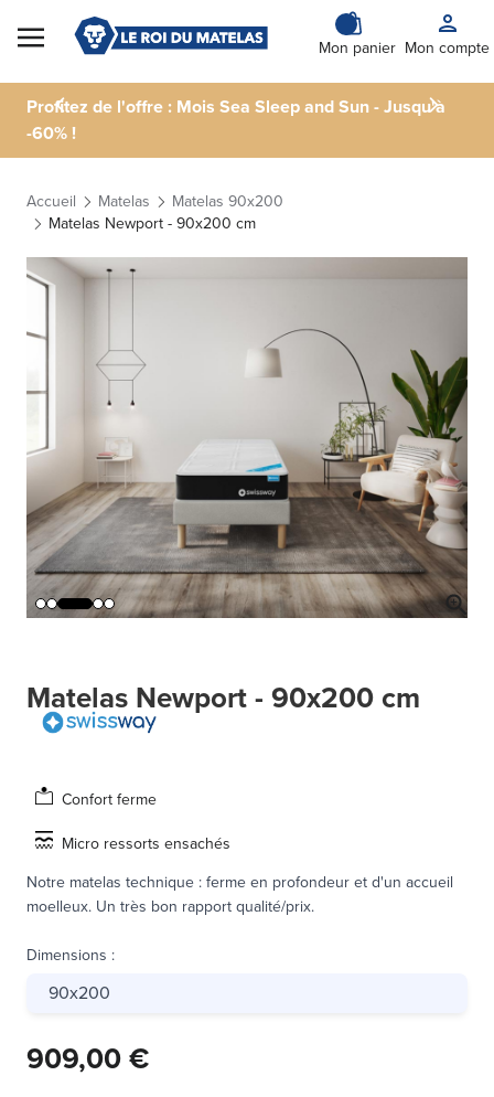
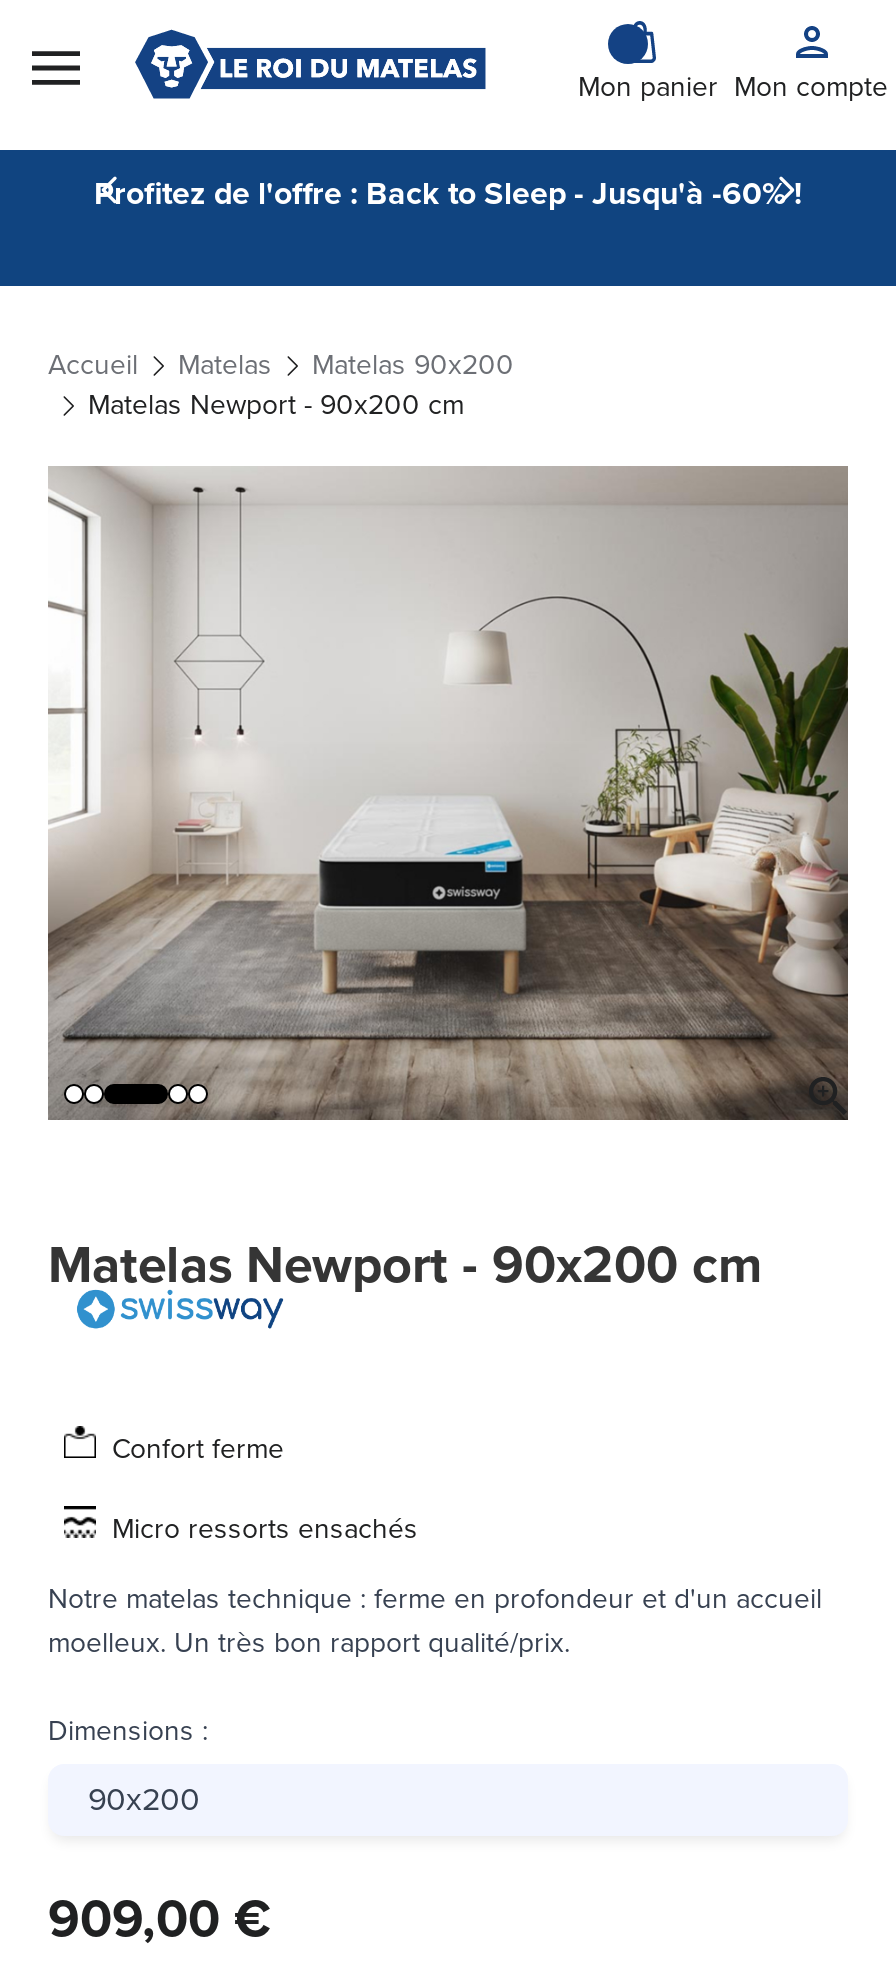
- Profitez de l'offre : Mois Sea Sleep and Sun - Jusqu'à
- -60% !
+ Profitez de l'offre : Back to Sleep - Jusqu'à -60% !
